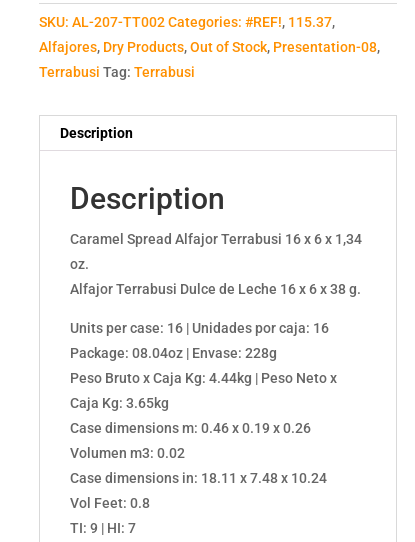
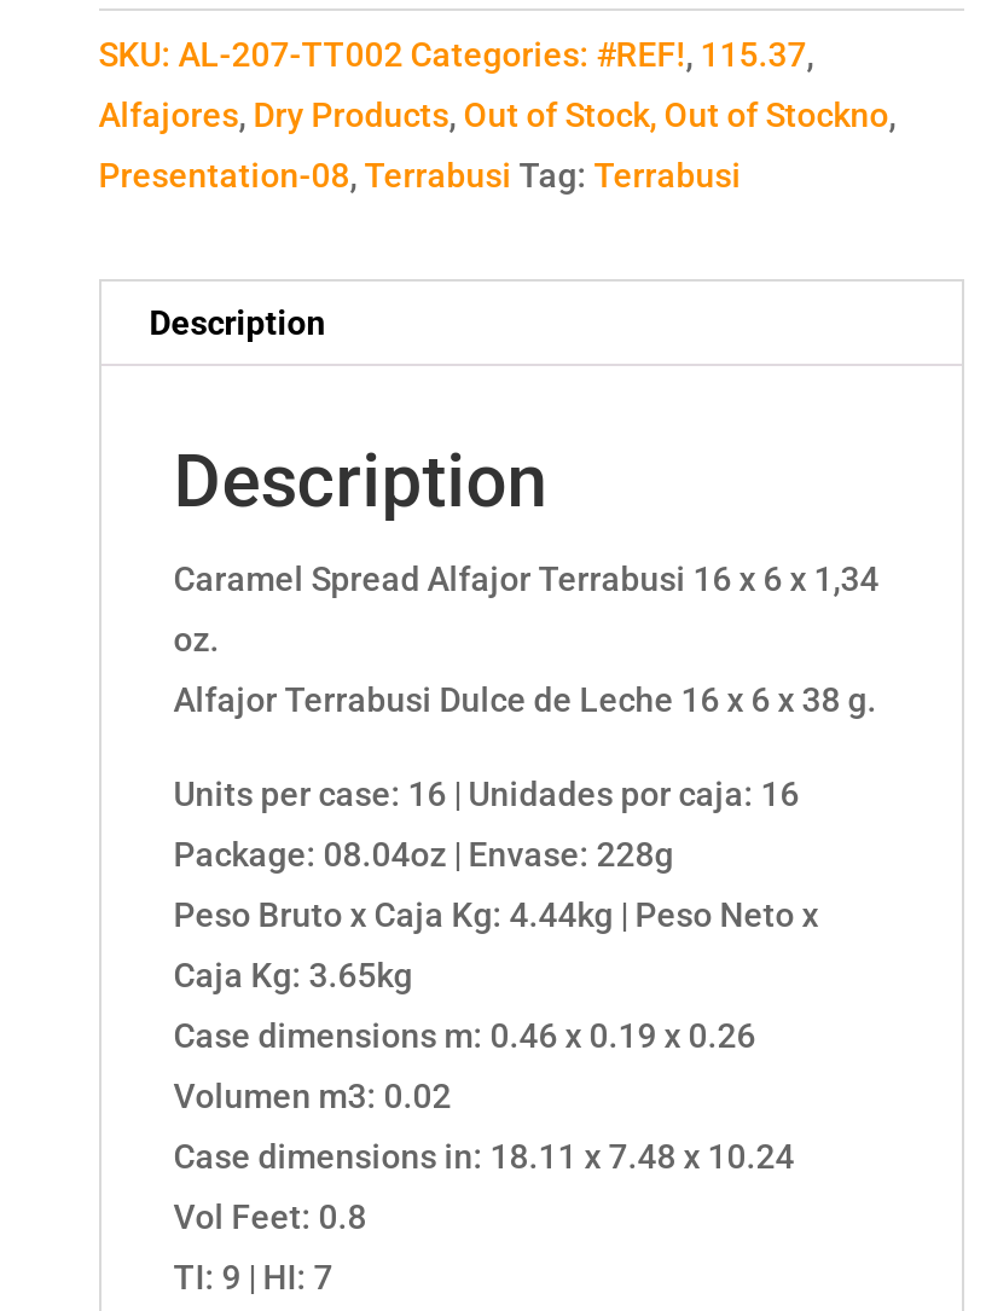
- Alfajores, Dry Products, Out of Stock, Presentation-08,
+ Alfajores, Dry Products, Out of Stock, Out of Stockno,

- Terrabusi Tag: Terrabusi
+ Presentation-08, Terrabusi Tag: Terrabusi
